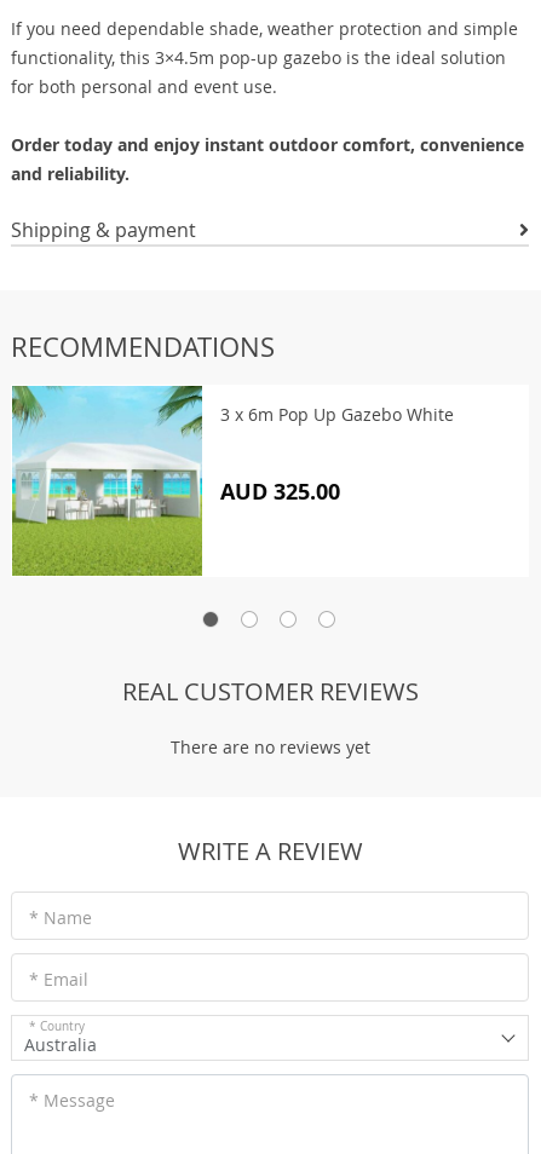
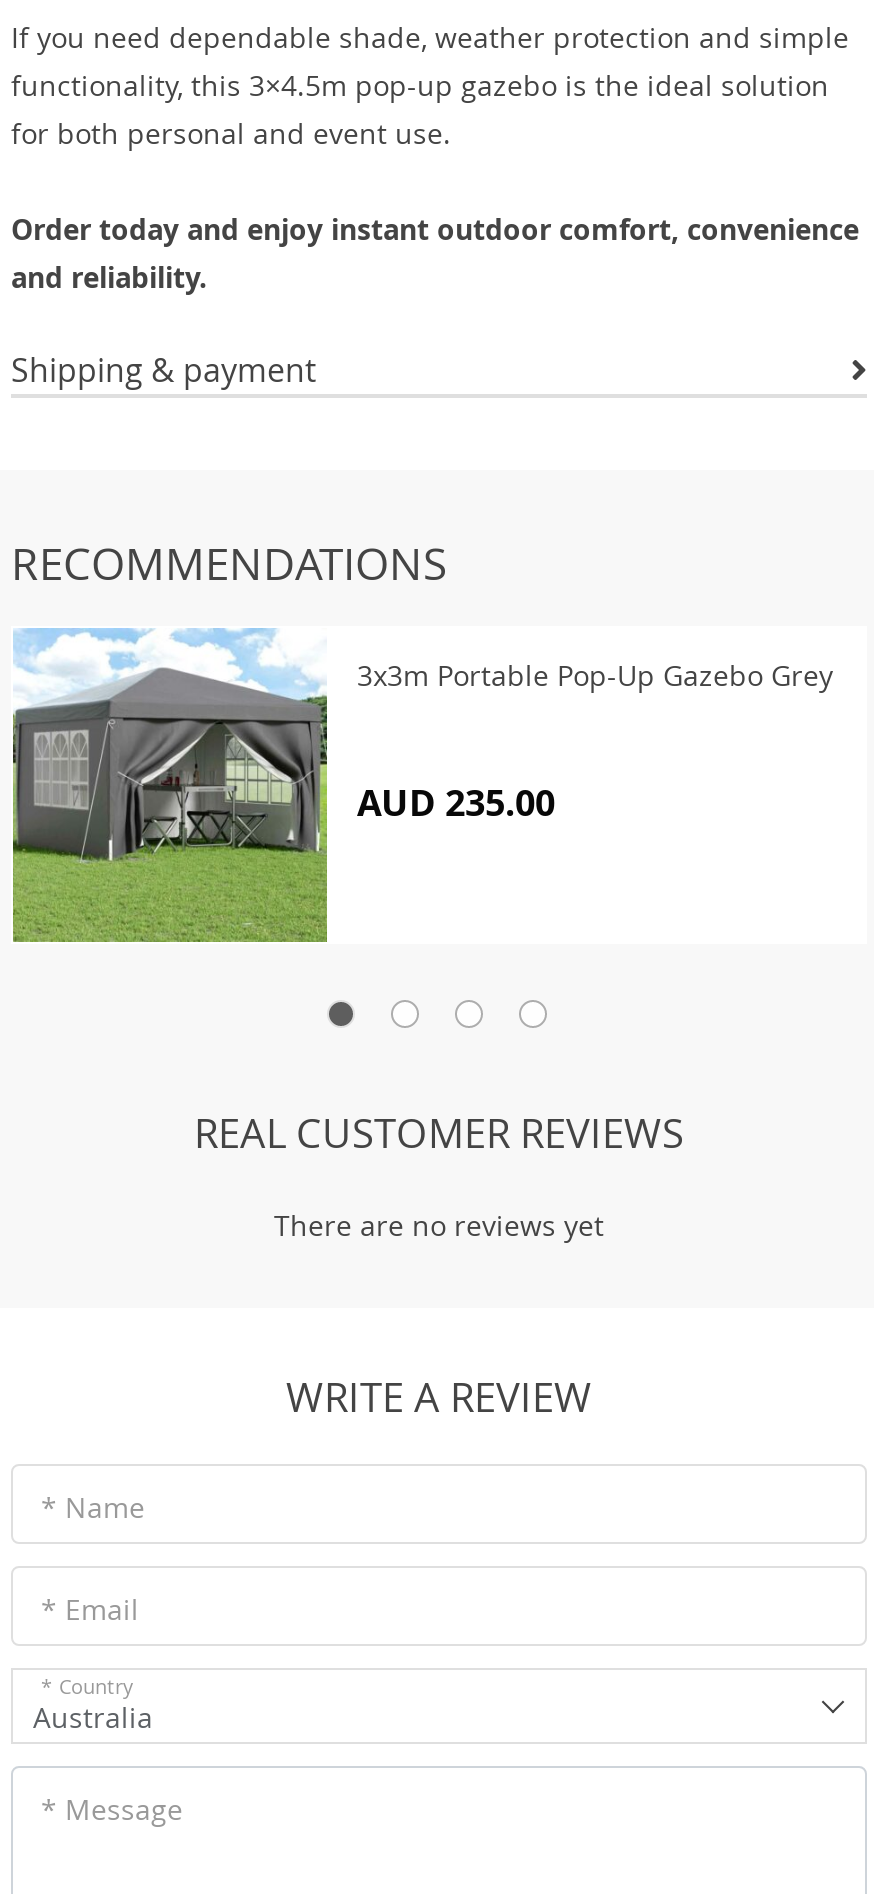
- [image]
- 3 x 6m Pop Up Gazebo White
+ [image]
+ 3x3m Portable Pop-Up Gazebo Grey

- AUD 325.00
+ AUD 235.00
